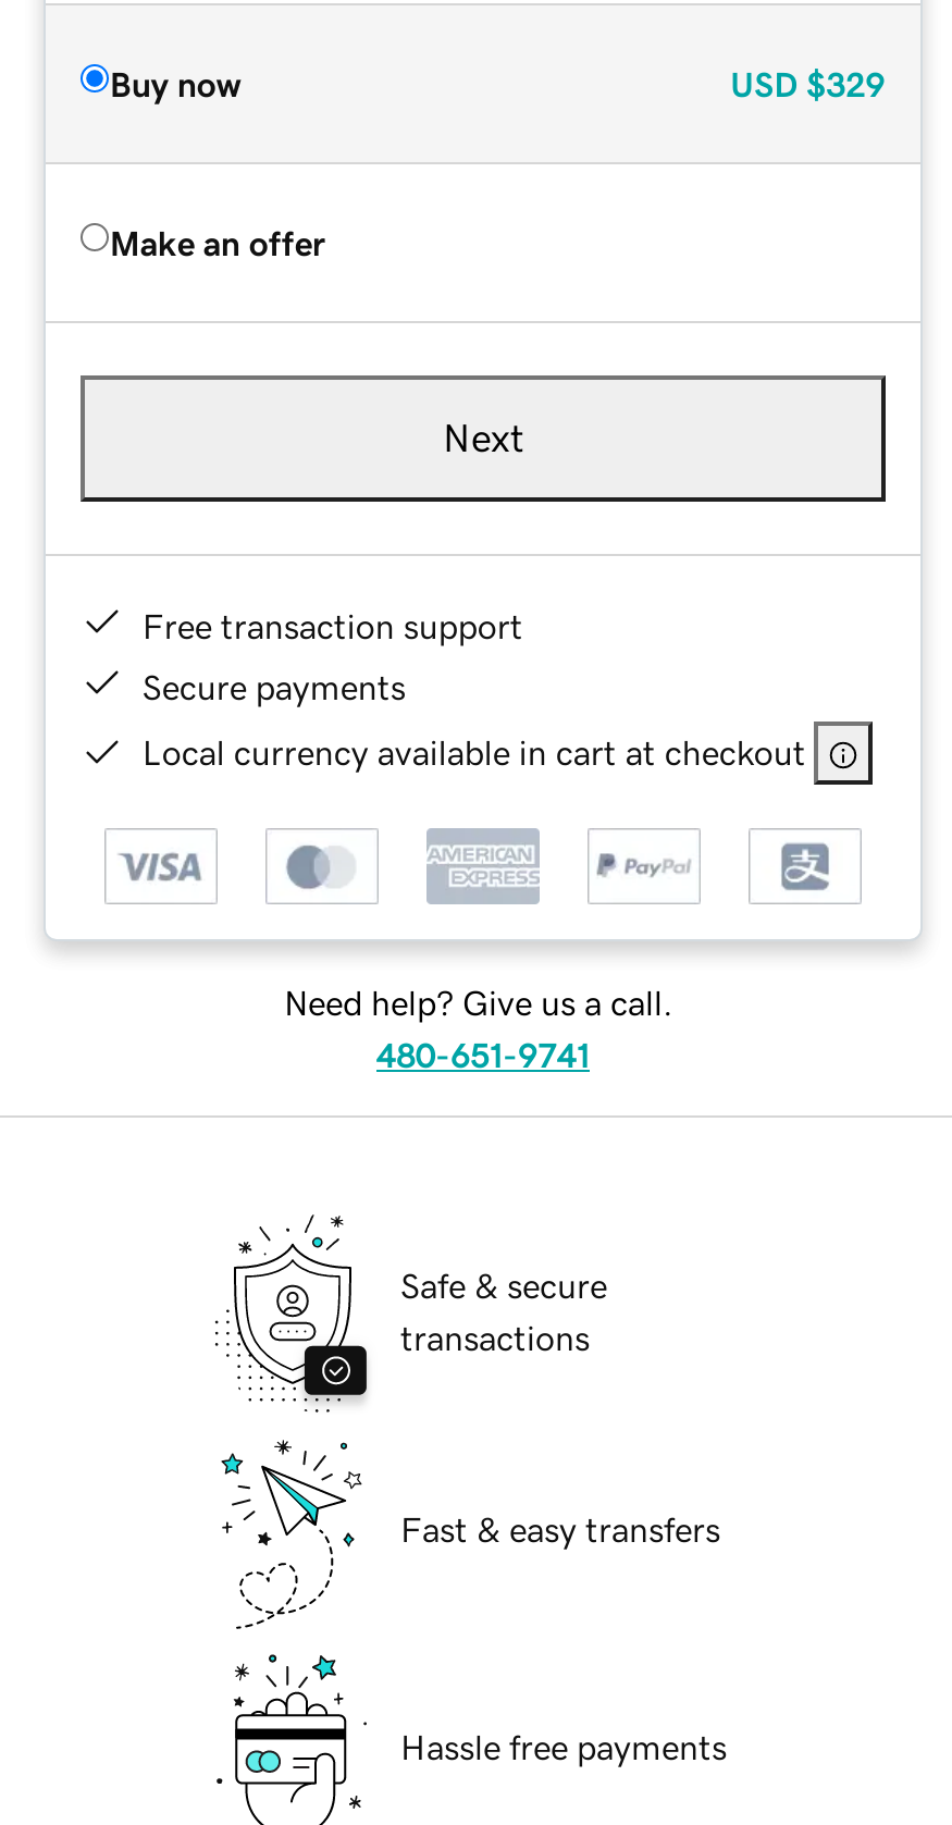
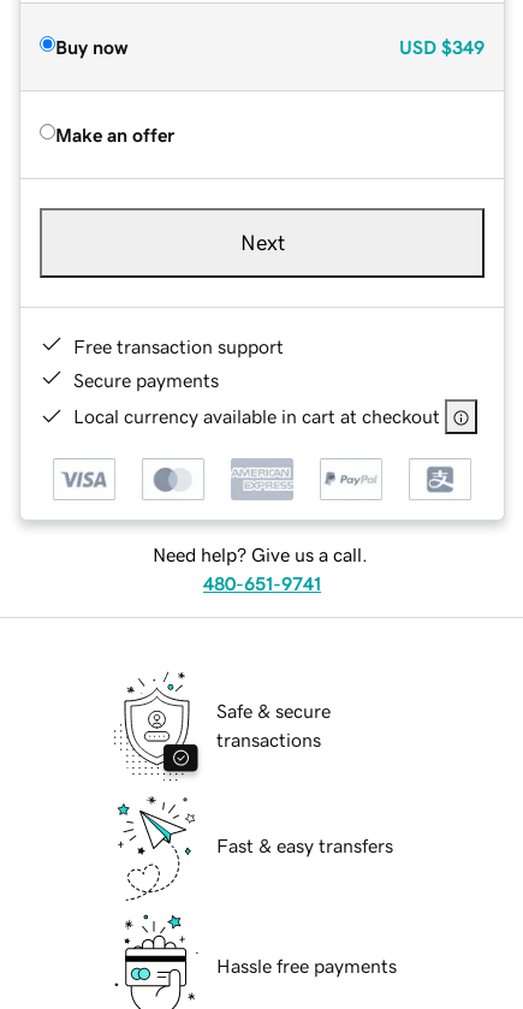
- USD $329
+ USD $349
